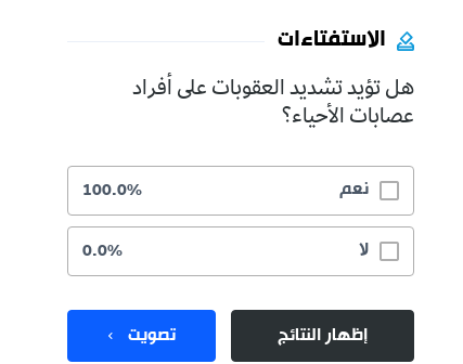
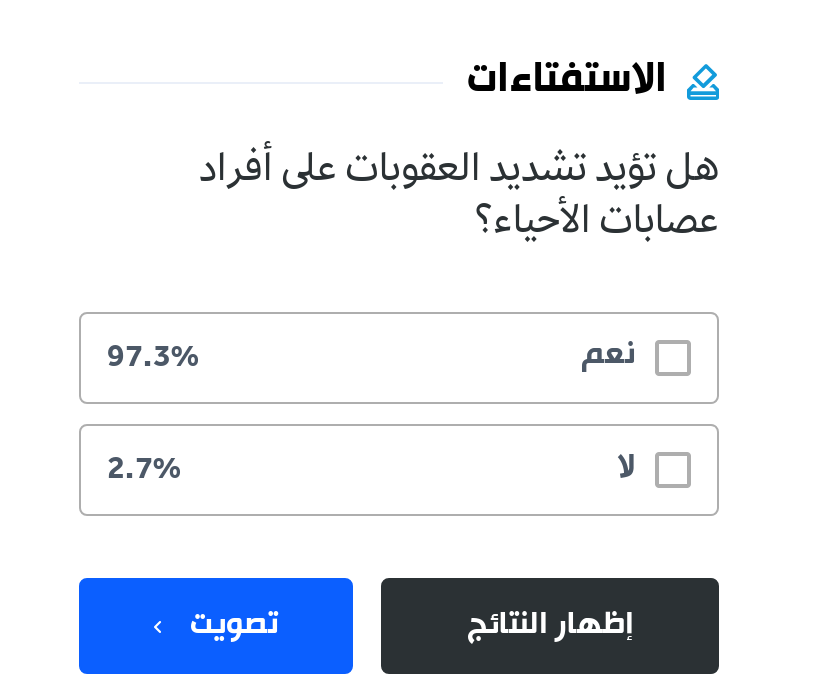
- 100.0%
+ 97.3%

- 0.0%
+ 2.7%
